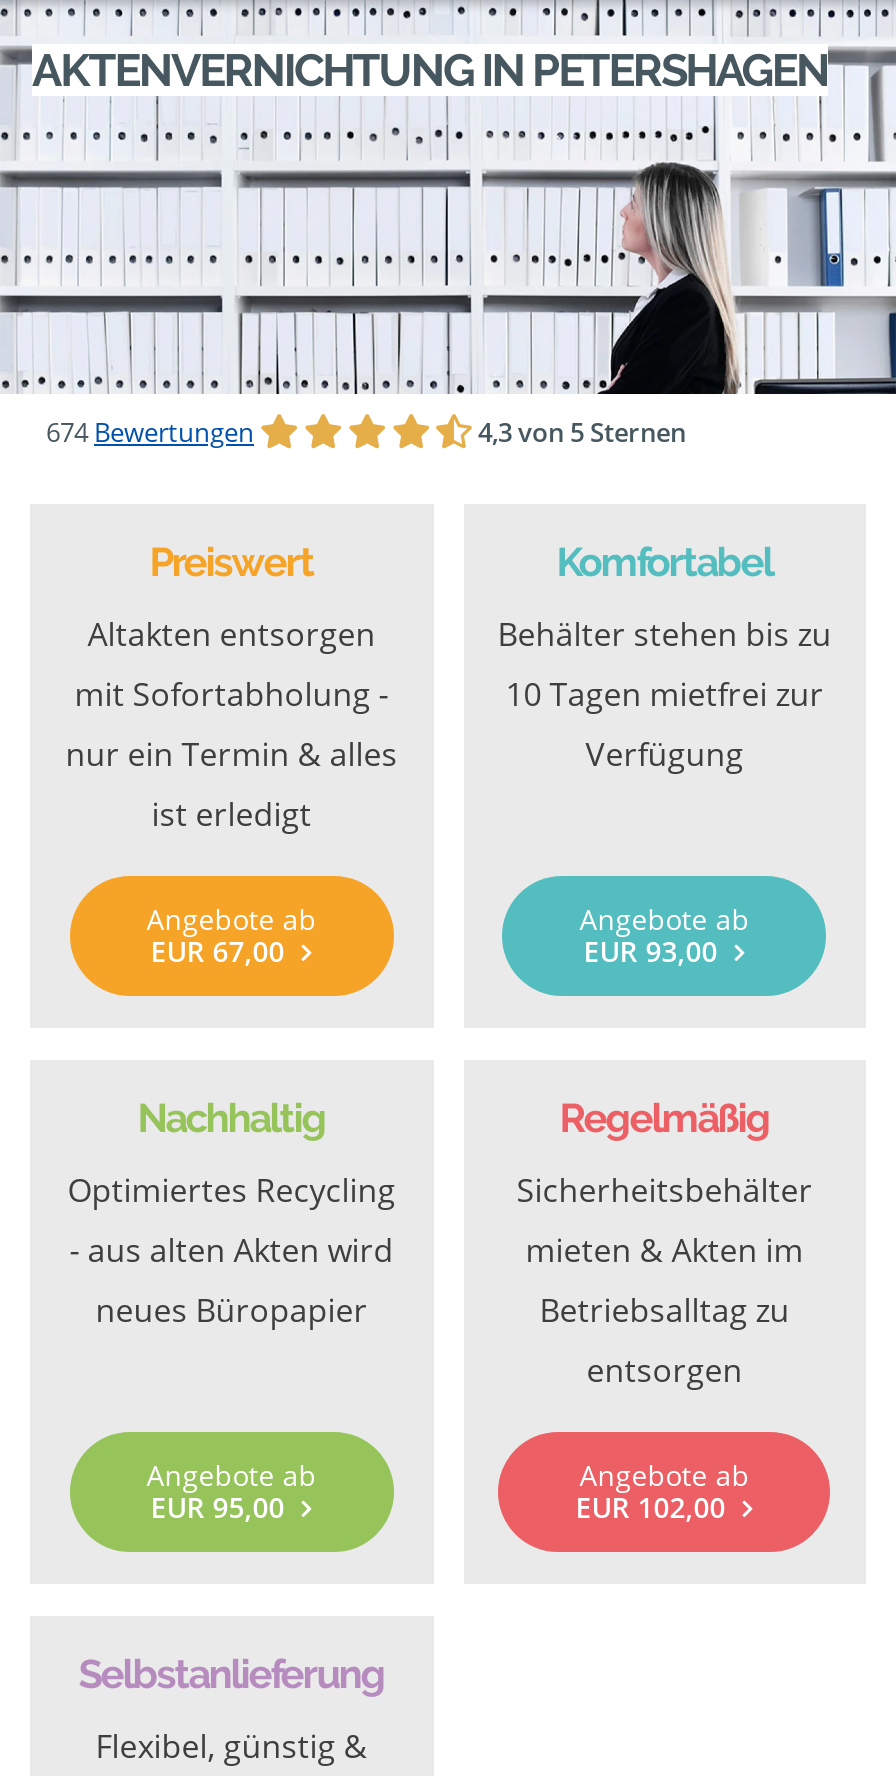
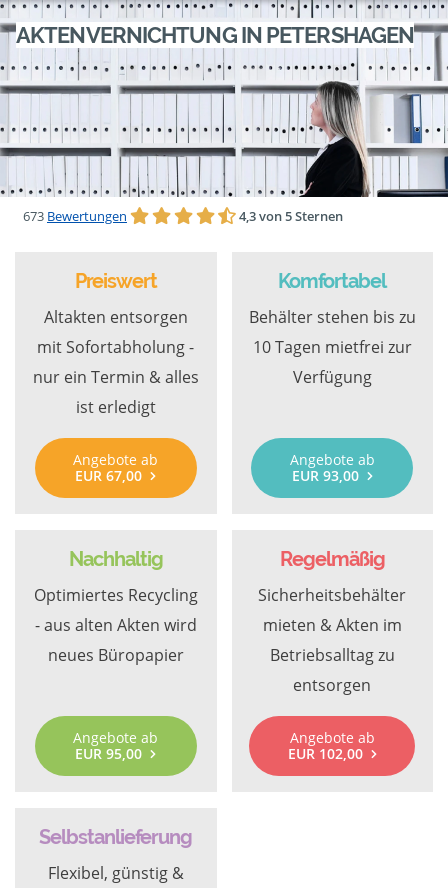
- 674 Bewertungen
+ 673 Bewertungen
